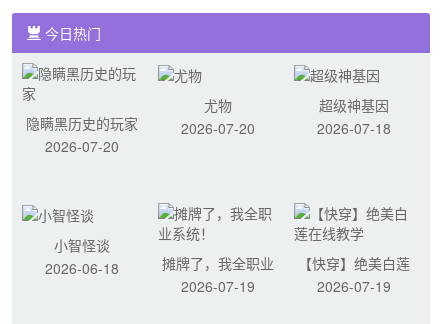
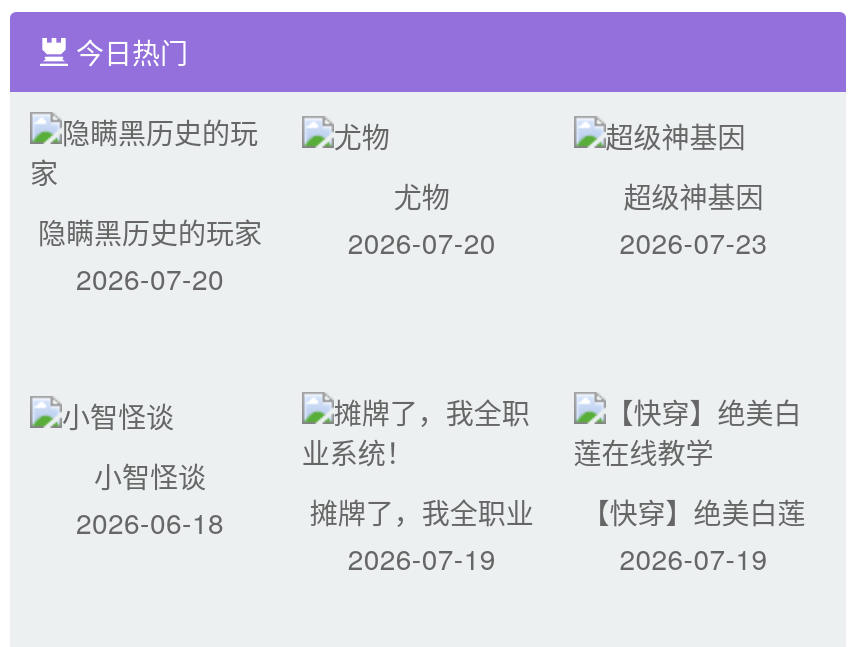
- 2026-07-18
+ 2026-07-23
